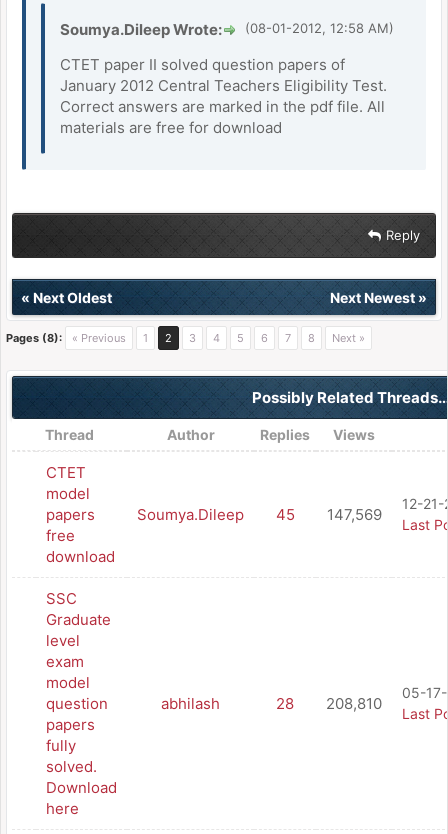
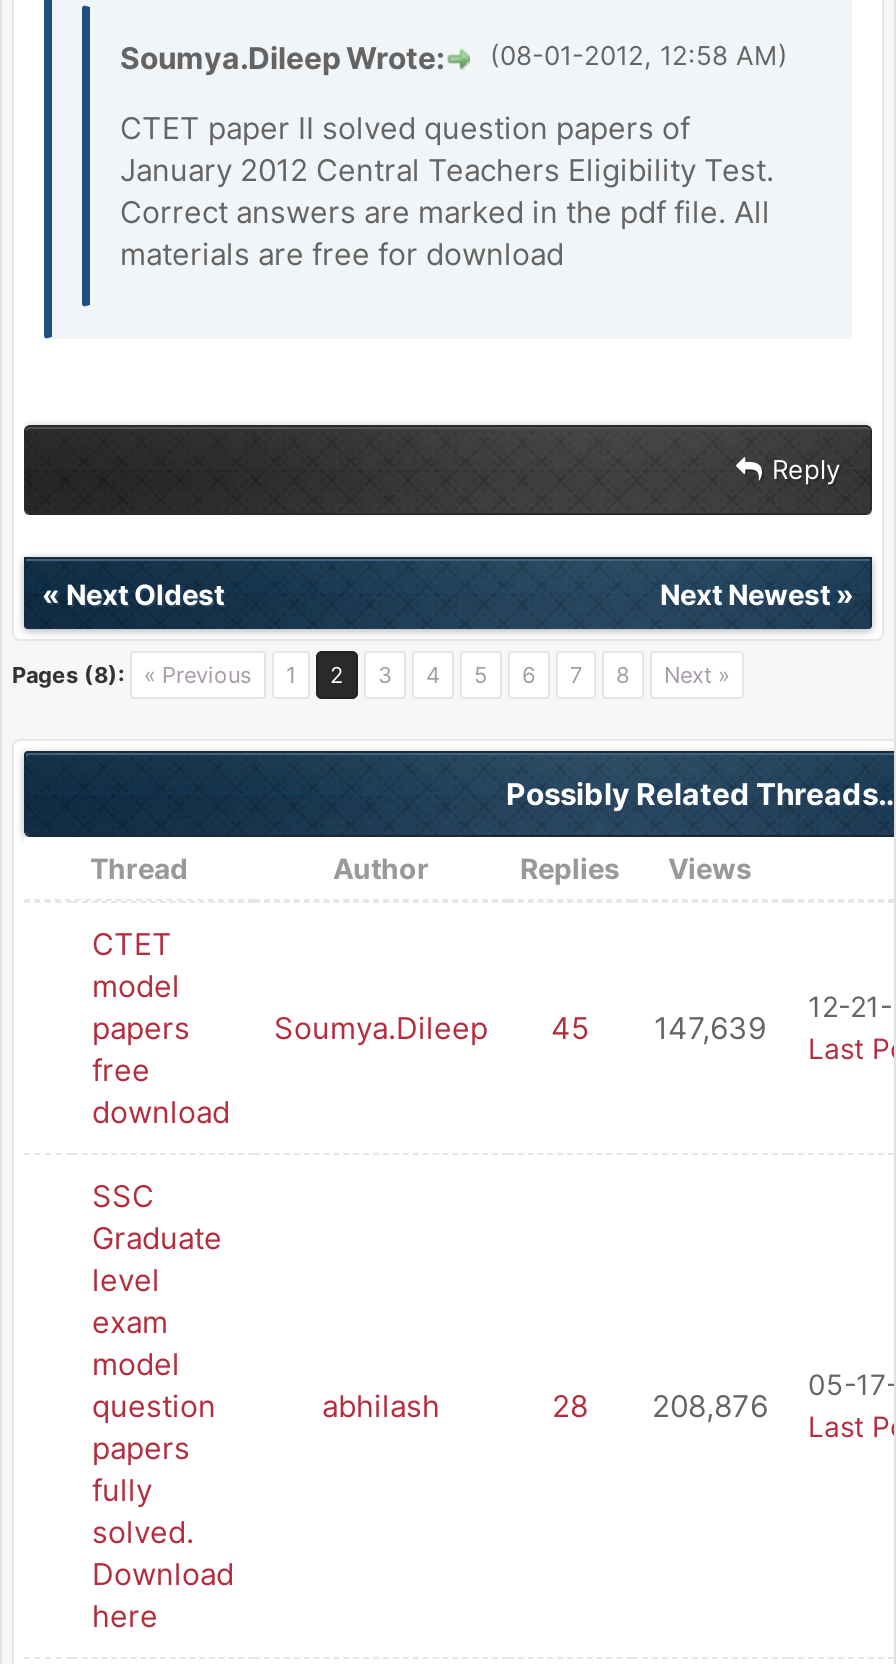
- Soumya.Dileep 45 147,569
+ Soumya.Dileep 45 147,639

- 28 208,810
+ 28 208,876
